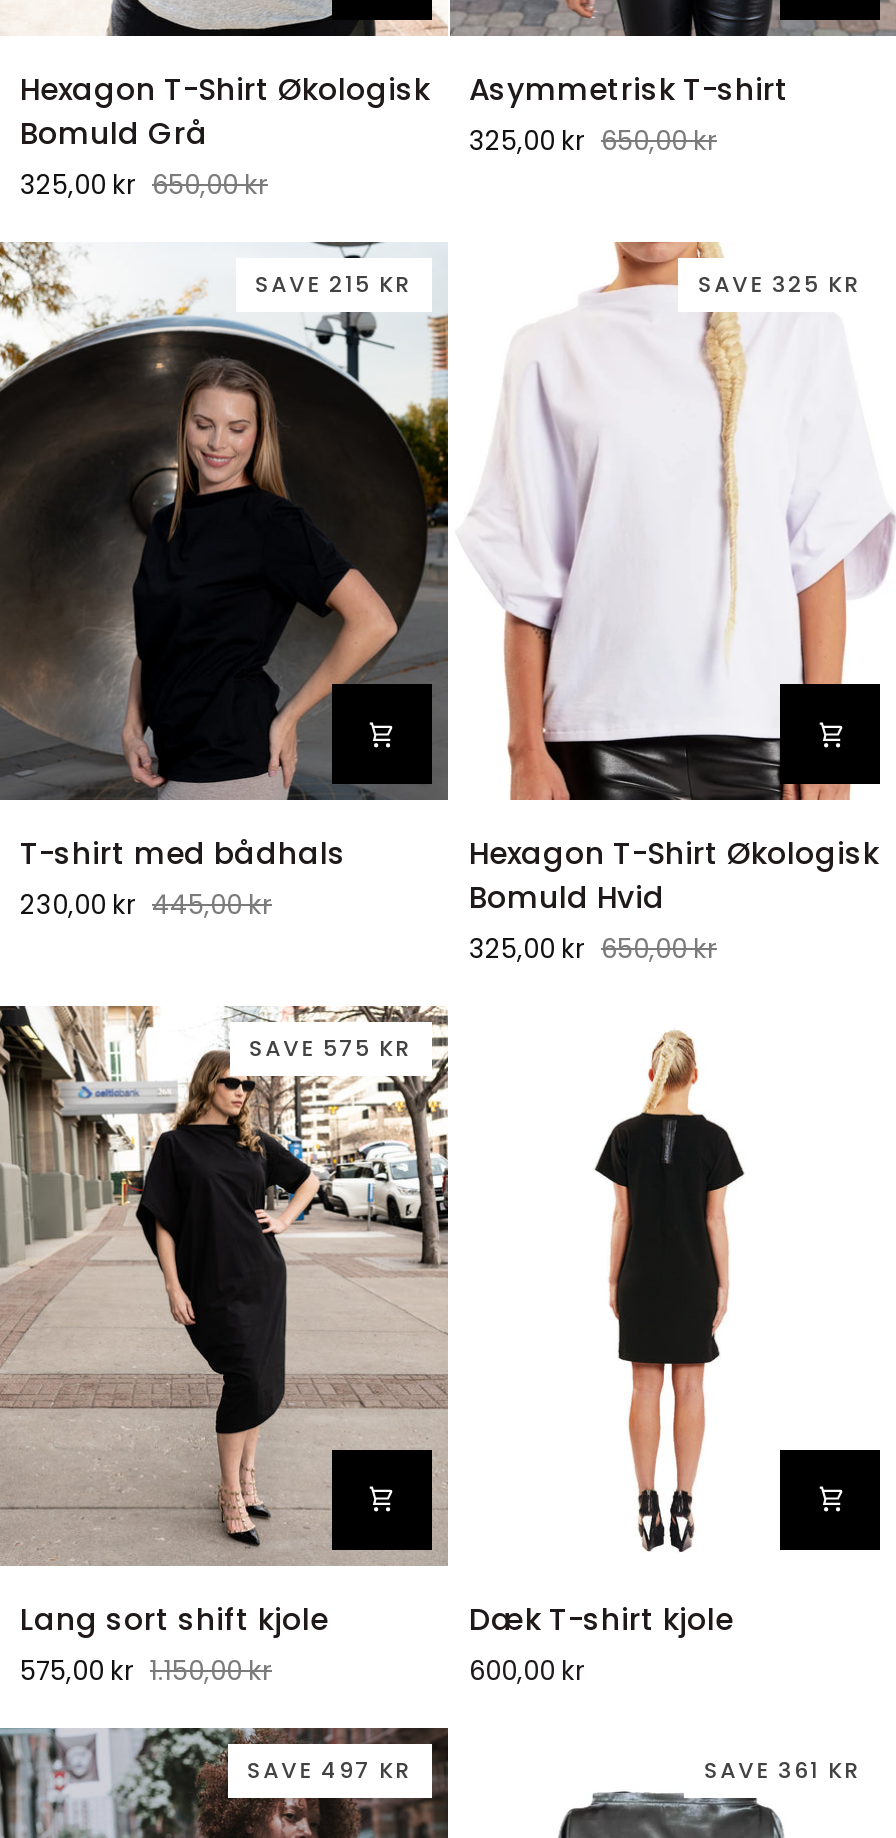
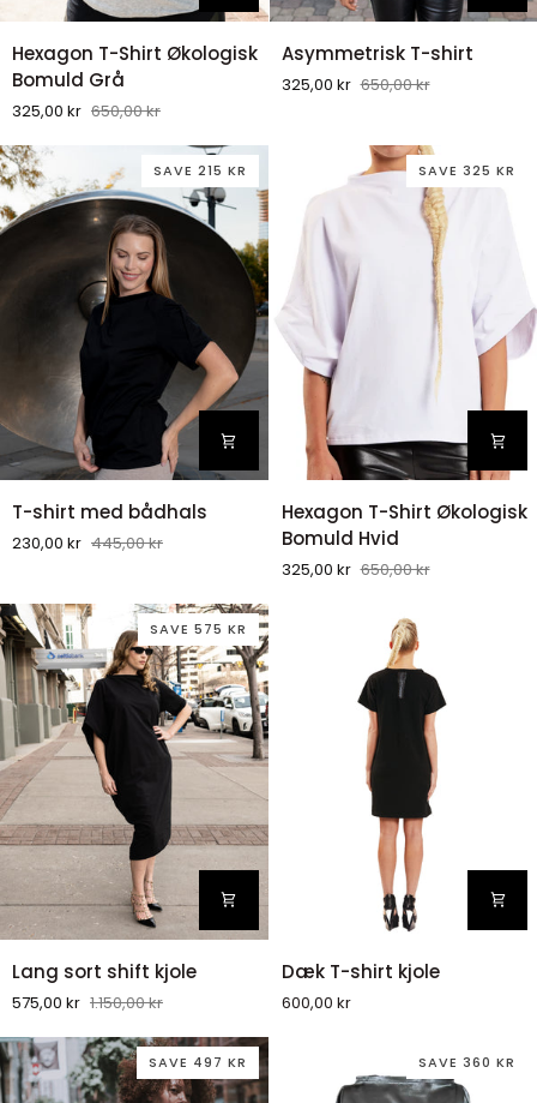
- SAVE 361 KR
+ SAVE 360 KR
